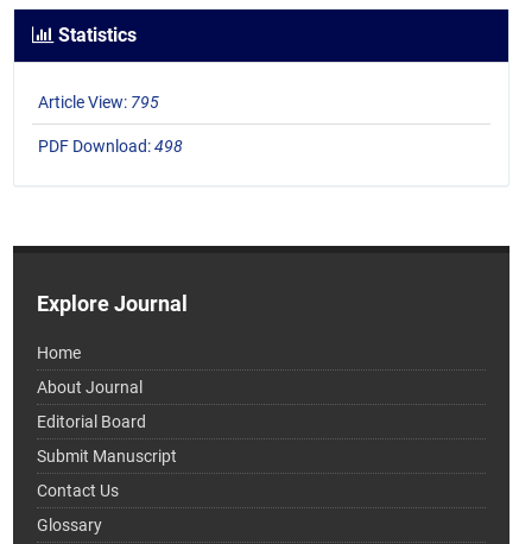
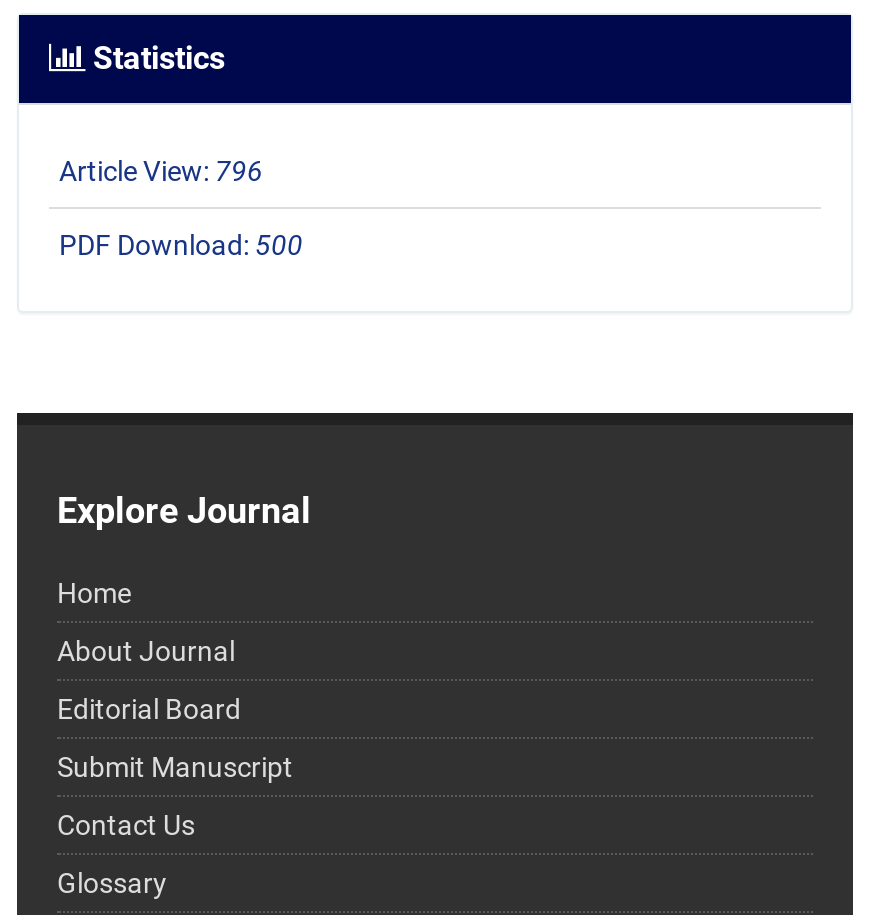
- Article View: 795
+ Article View: 796

- PDF Download: 498
+ PDF Download: 500
